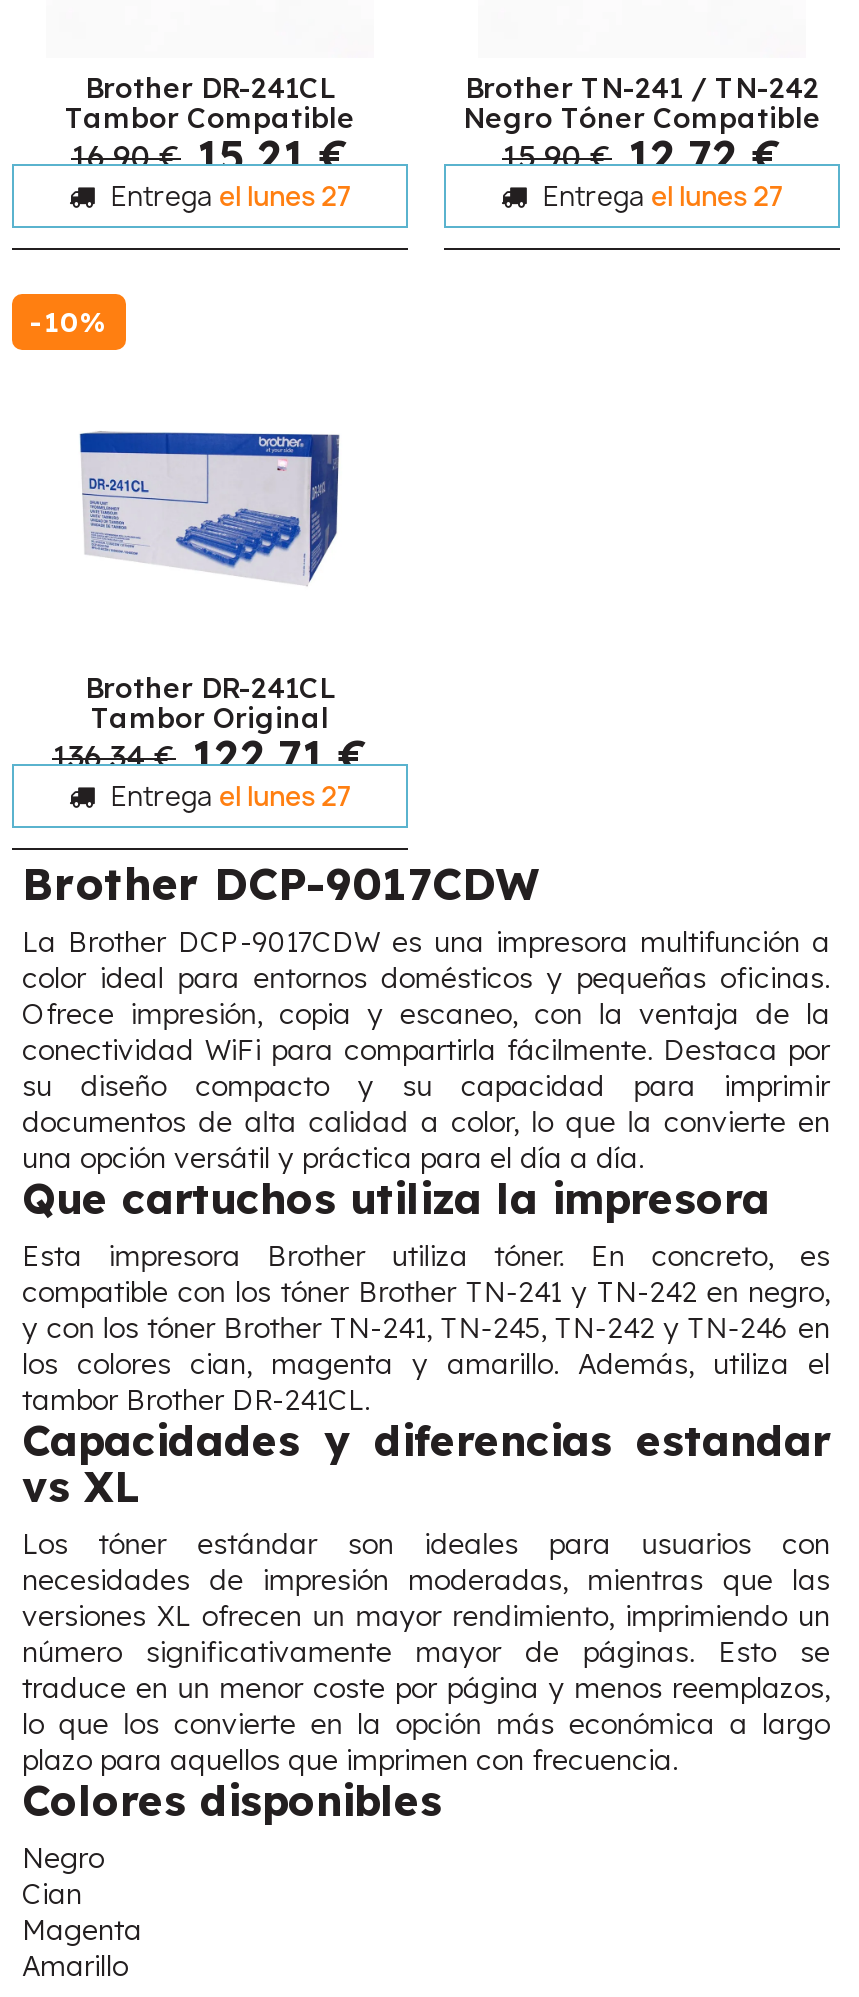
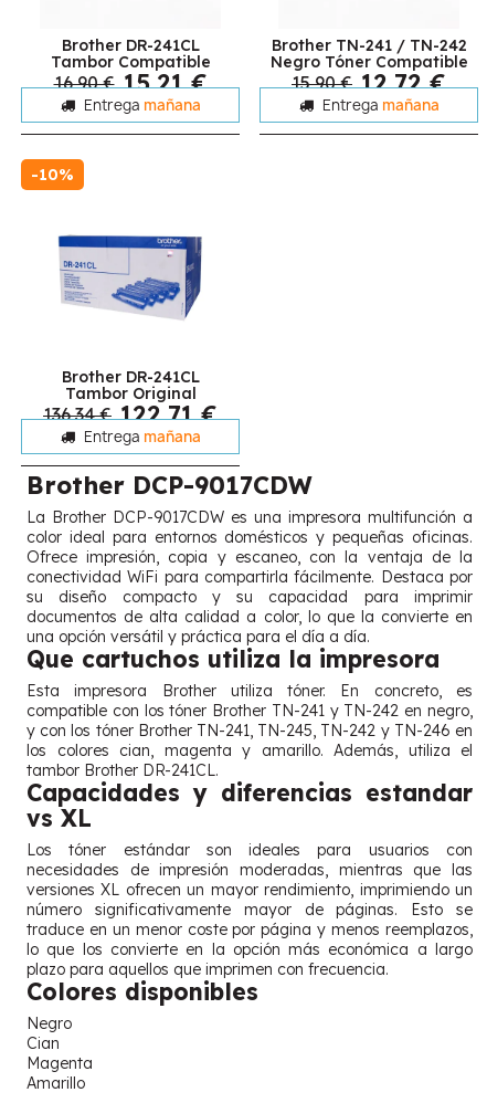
- Entrega el lunes 27
+ Entrega mañana

- Entrega el lunes 27
+ Entrega mañana

- Entrega el lunes 27
+ Entrega mañana
